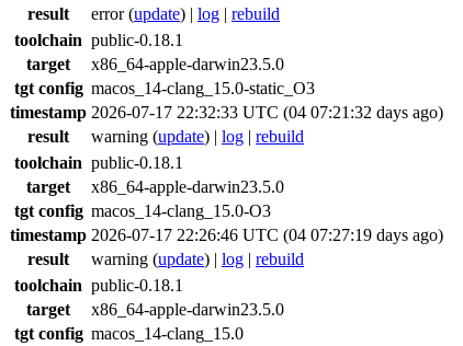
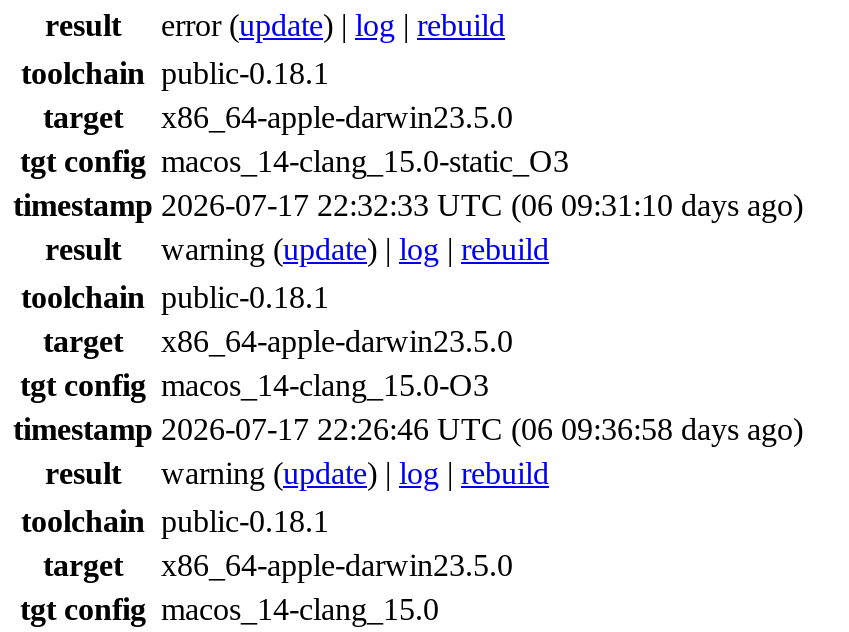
- timestamp 2026-07-17 22:32:33 UTC (04 07:21:32 days ago)
+ timestamp 2026-07-17 22:32:33 UTC (06 09:31:10 days ago)

- timestamp 2026-07-17 22:26:46 UTC (04 07:27:19 days ago)
+ timestamp 2026-07-17 22:26:46 UTC (06 09:36:58 days ago)
